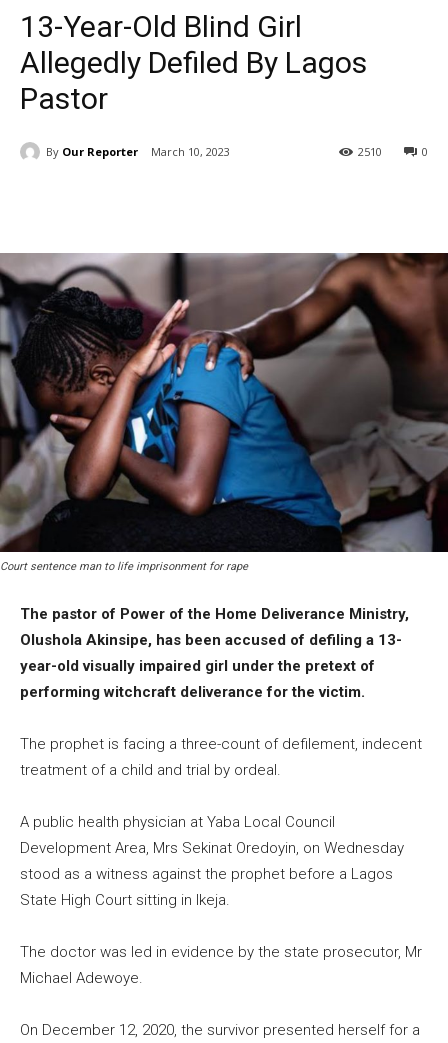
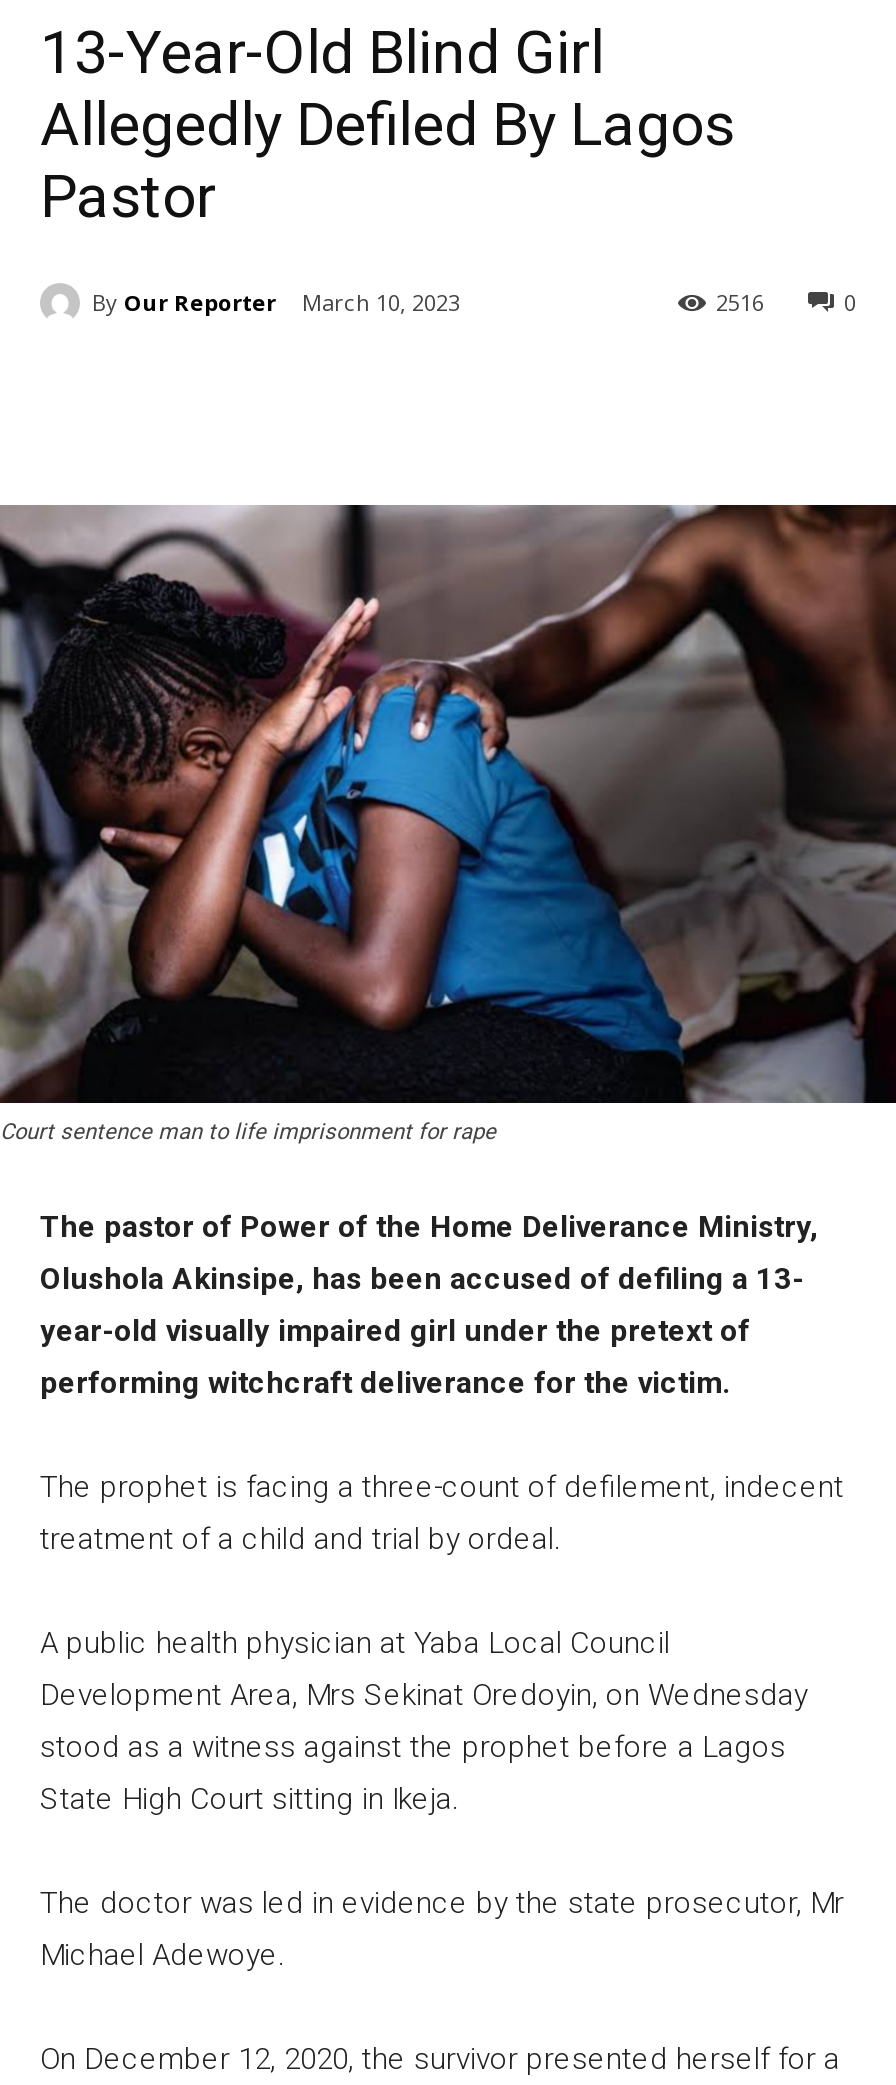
- 2510
+ 2516
